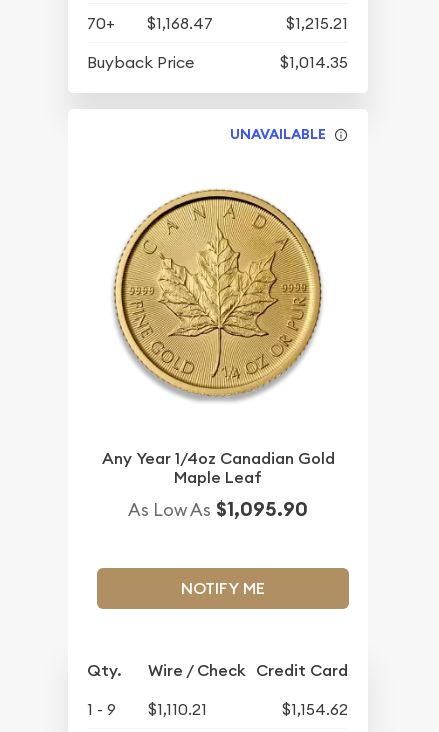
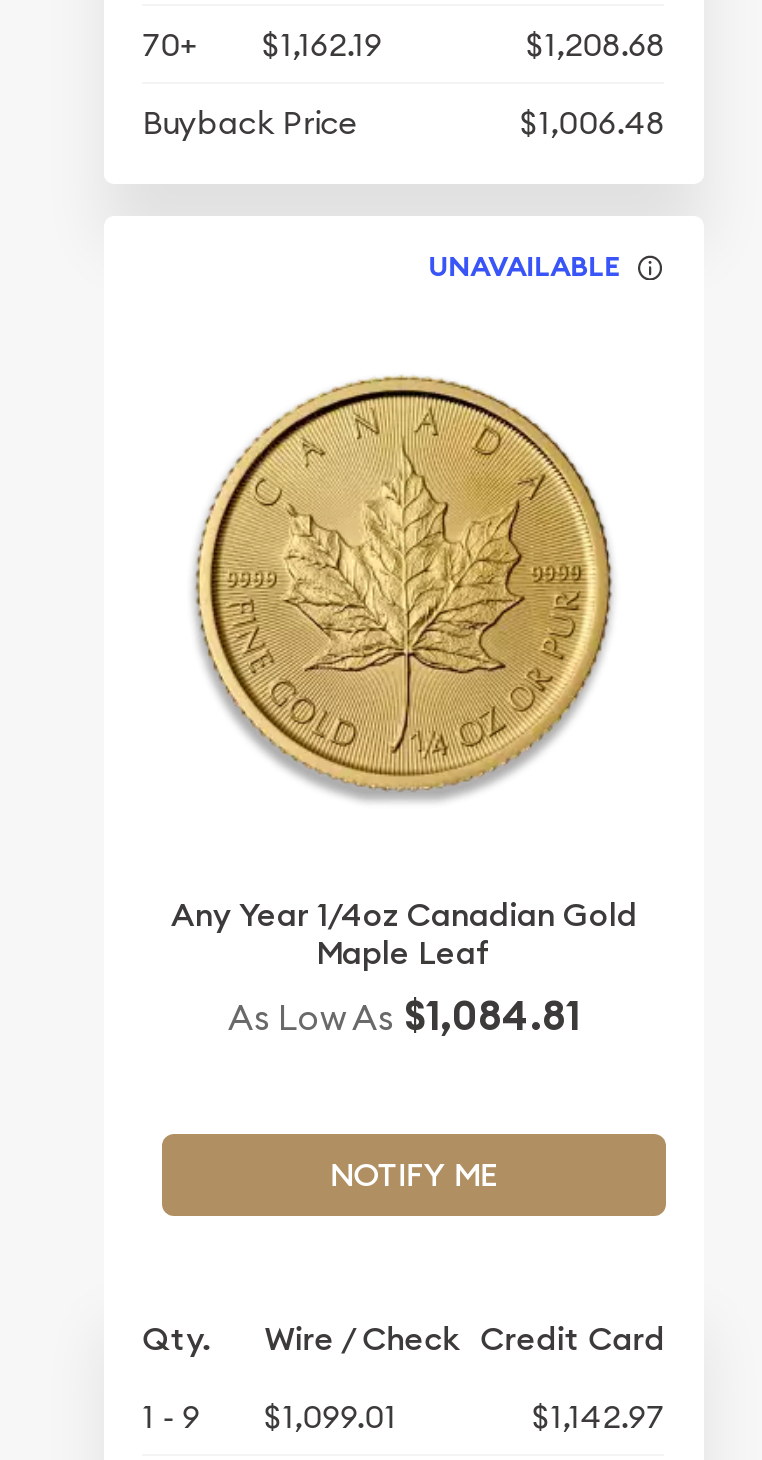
- 70+ $1,168.47
+ 70+ $1,162.19

- $1,215.21
+ $1,208.68

- $1,014.35
+ $1,006.48

- As Low As $1,095.90
+ As Low As $1,084.81

- 1 - 9 $1,110.21
+ 1 - 9 $1,099.01

- $1,154.62
+ $1,142.97
